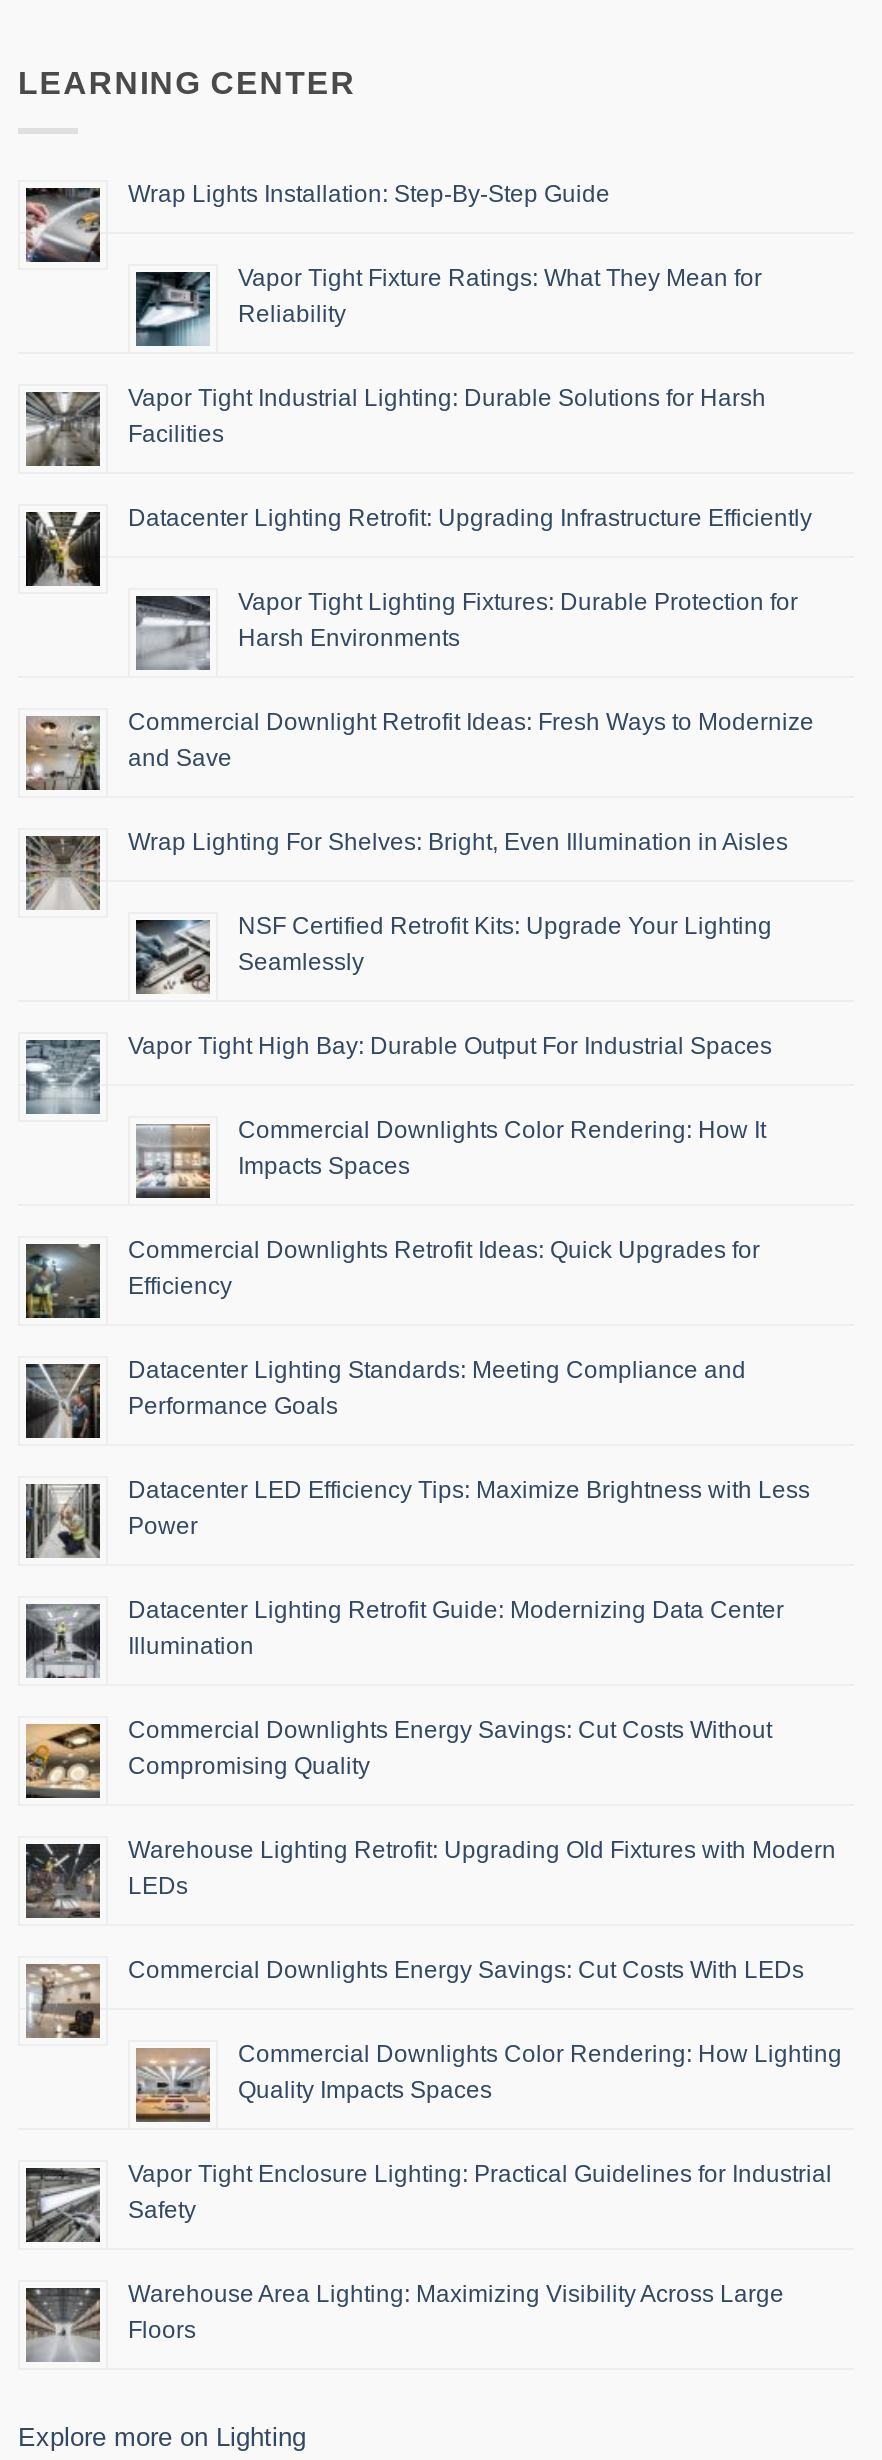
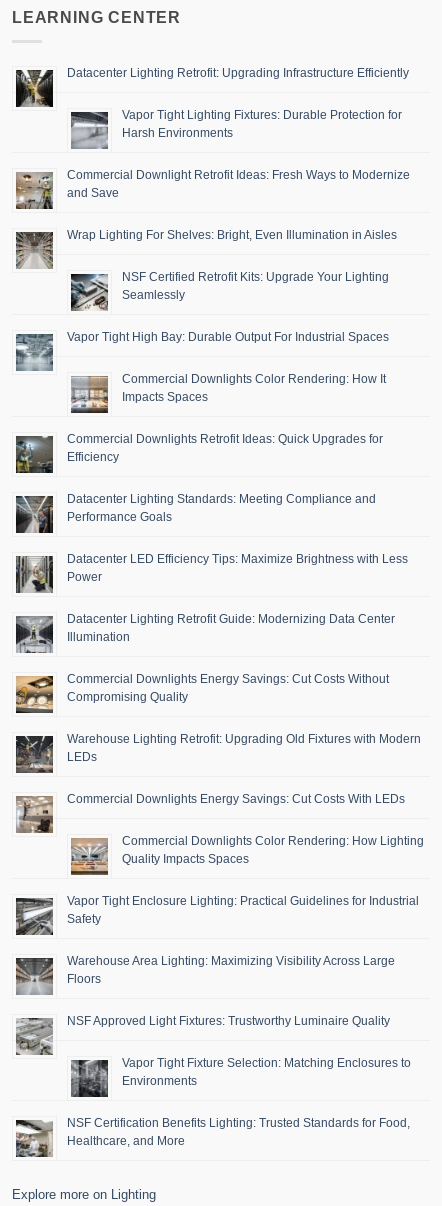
- [image]
- Wrap Lights Installation: Step-By-Step Guide
- Vapor Tight Fixture Ratings: What They Mean for
- Reliability
- Vapor Tight Industrial Lighting: Durable Solutions for Harsh
- Facilities

- [image]

- [image]

moved up: [image] | Datacenter Lighting Retrofit: Upgrading Infrastructure Efficiently | Vapor Tight Lighting Fixtures: Durable Protection for | ... | Warehouse Area Lighting: Maximizing Visibility Across Large | Floors

+ [image]
+ NSF Approved Light Fixtures: Trustworthy Luminaire Quality
+ Vapor Tight Fixture Selection: Matching Enclosures to
+ Environments
+ NSF Certification Benefits Lighting: Trusted Standards for Food,
+ Healthcare, and More

+ [image]

+ [image]
